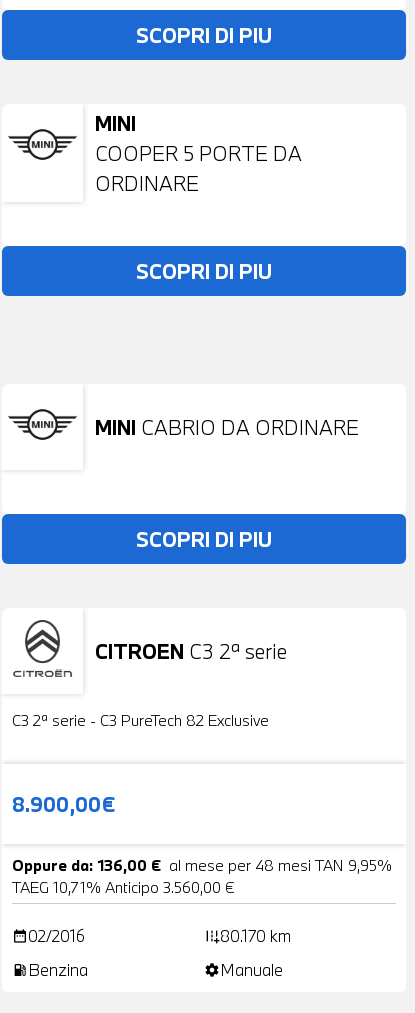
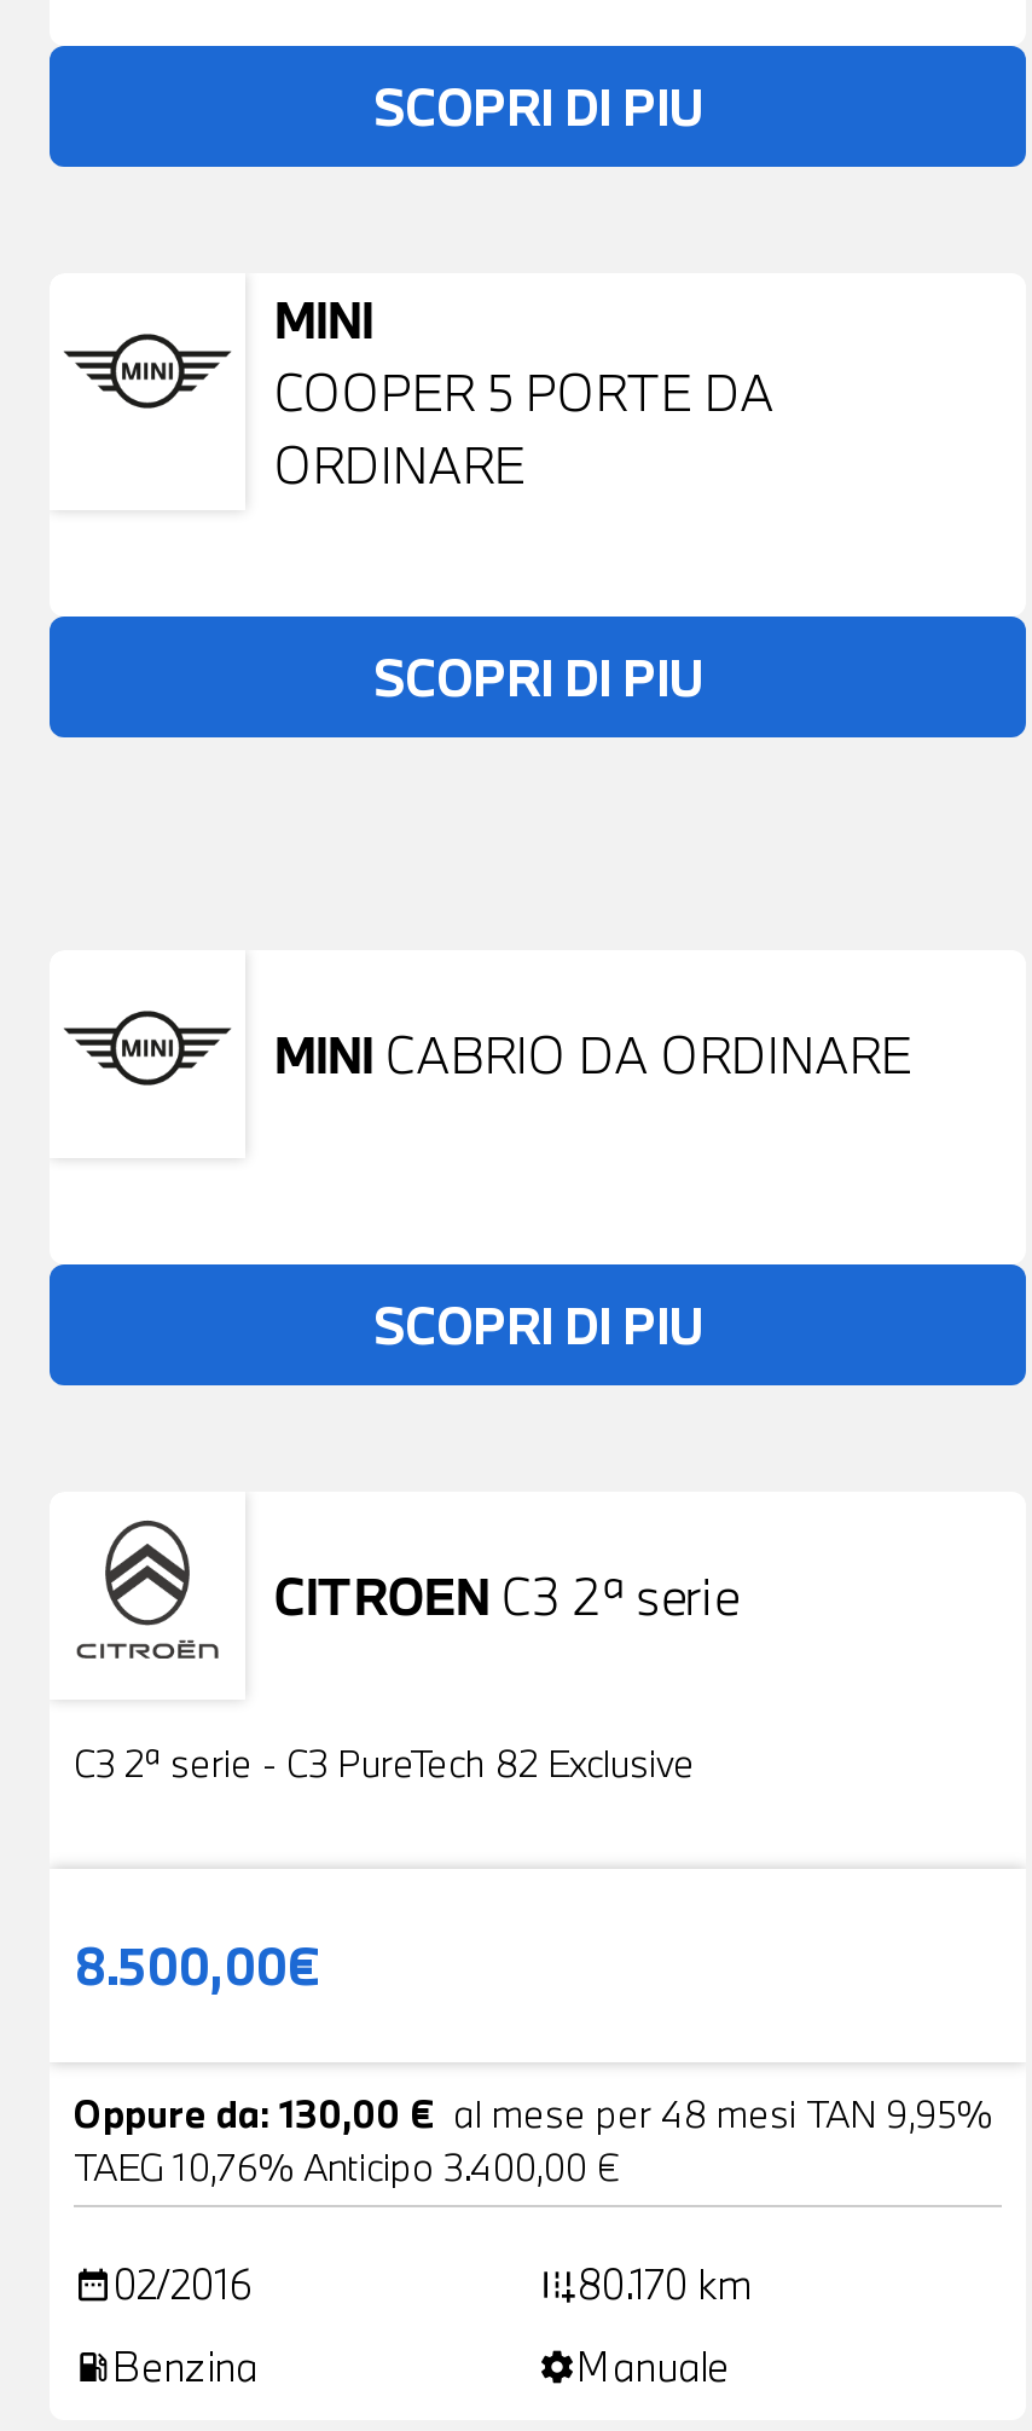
- 8.900,00€
+ 8.500,00€

- Oppure da: 136,00 € al mese per 48 mesi TAN 9,95%
+ Oppure da: 130,00 € al mese per 48 mesi TAN 9,95%

- TAEG 10,71% Anticipo 3.560,00 €
+ TAEG 10,76% Anticipo 3.400,00 €
